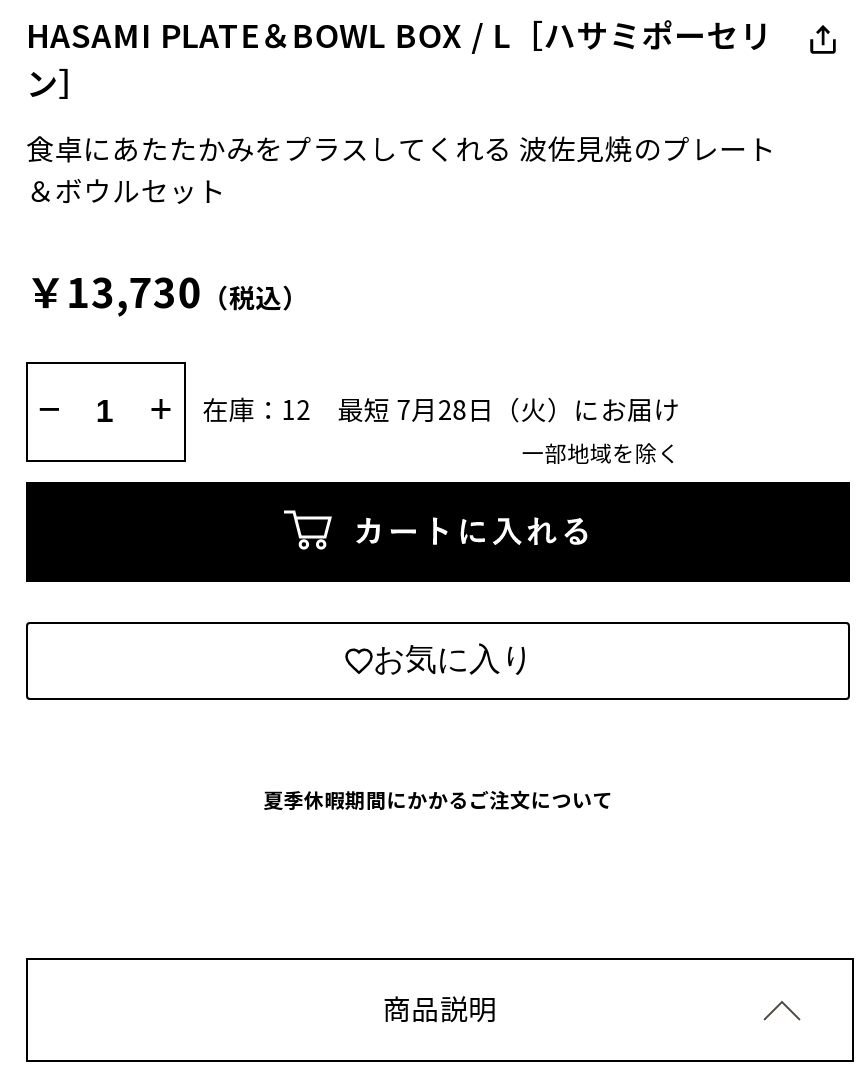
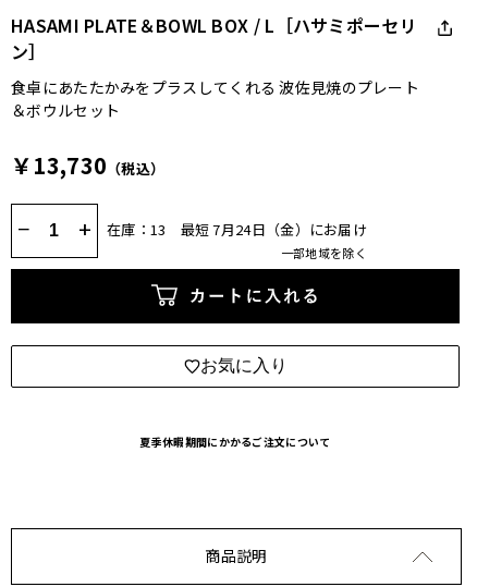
- 在庫：12
+ 在庫：13

- 最短 7月28日（火）にお届け
+ 最短 7月24日（金）にお届け
